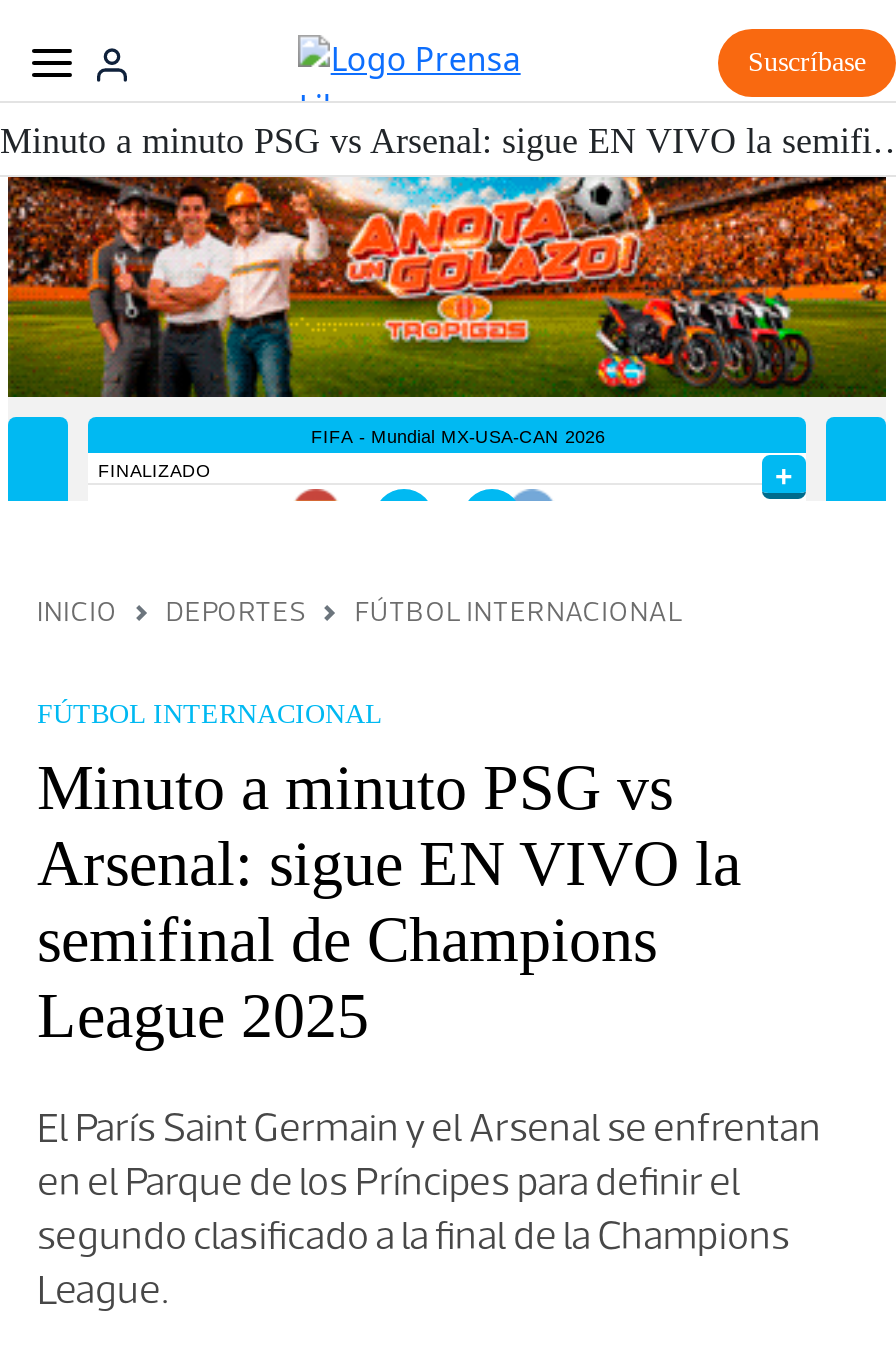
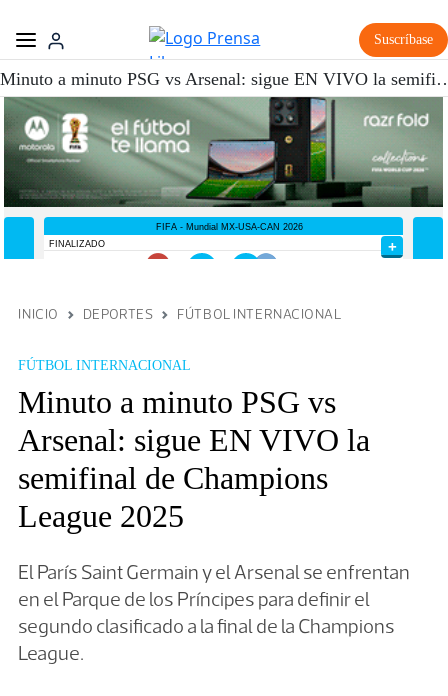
- [image]
+ [image]
